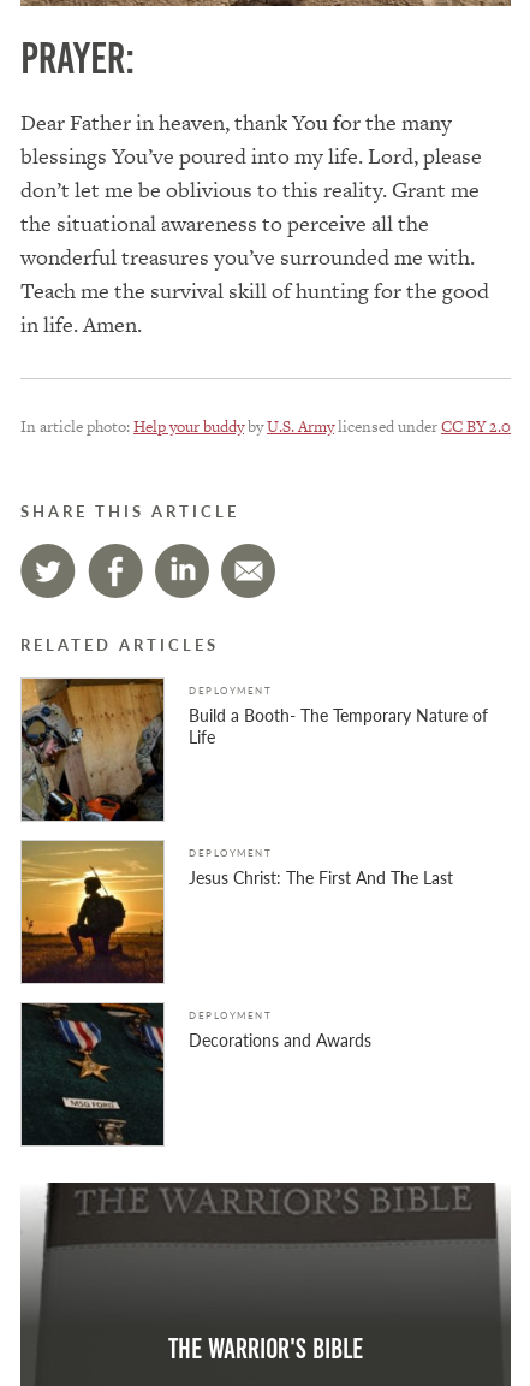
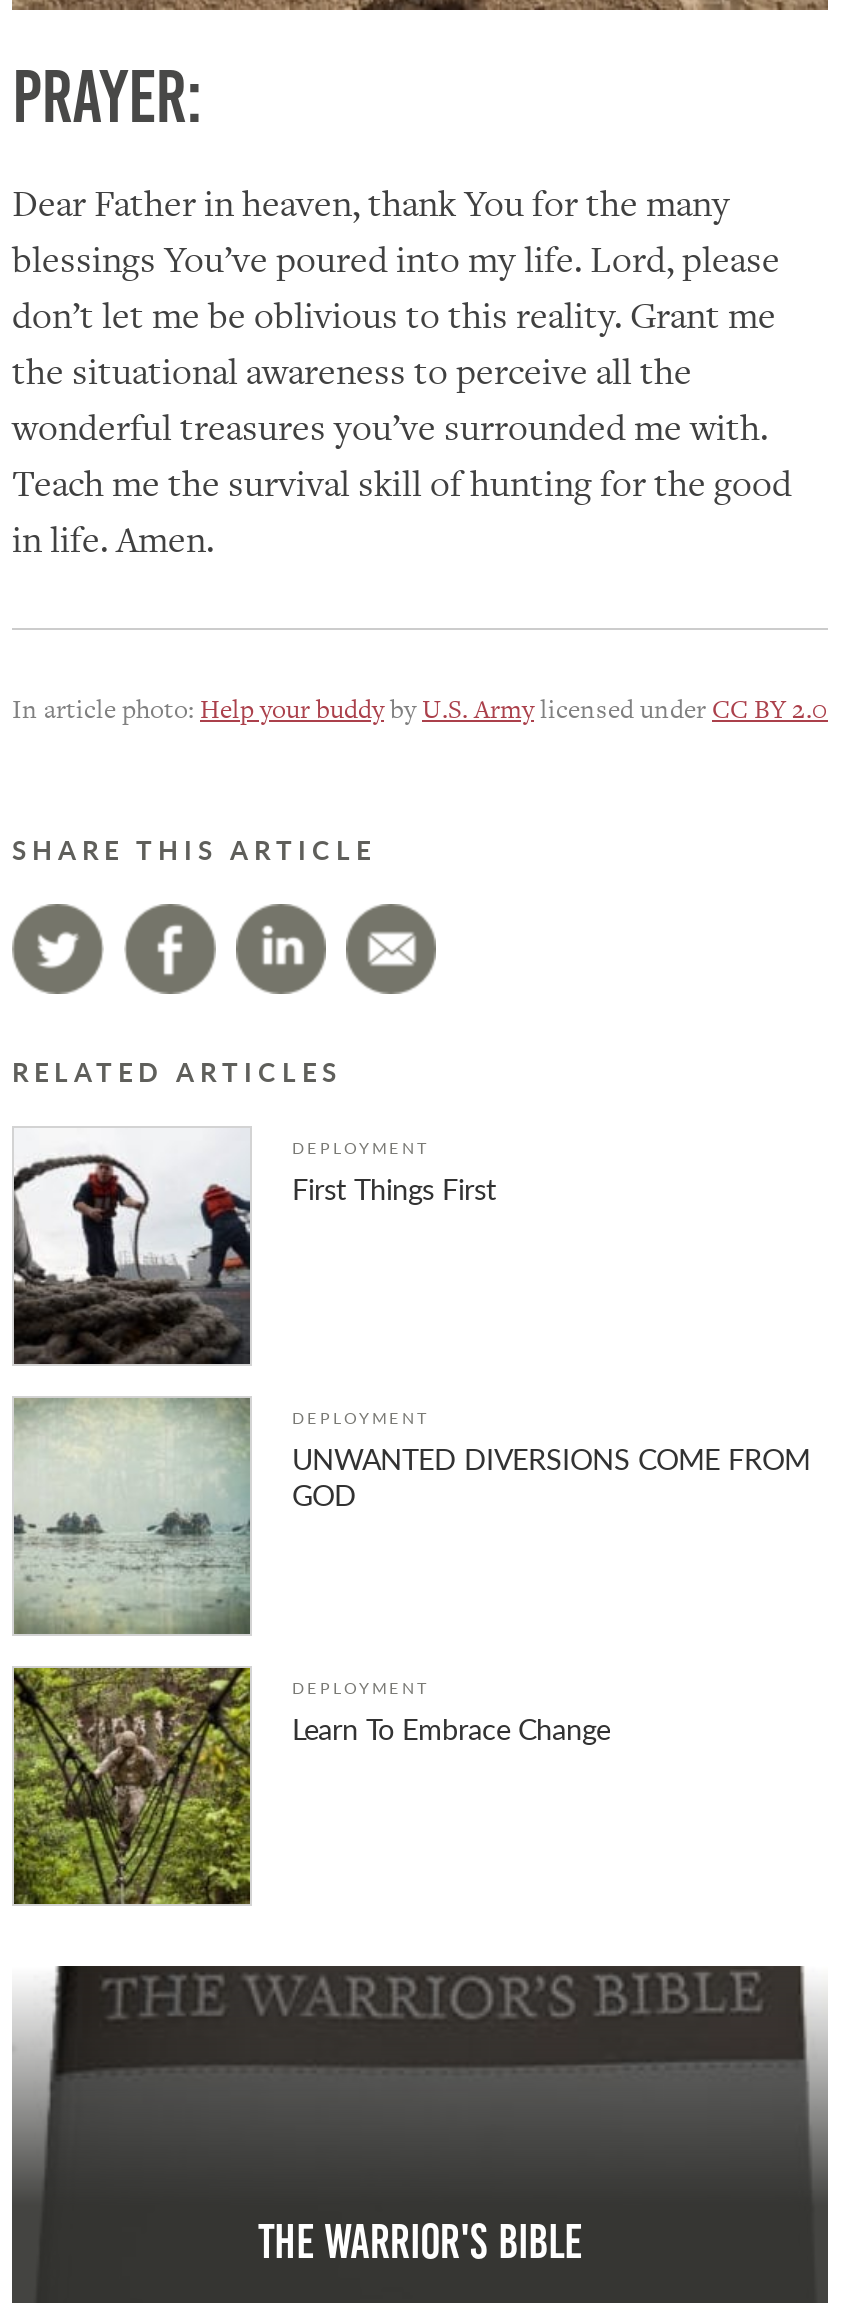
- [image]
- Build a Booth- The Temporary Nature of
- Life
+ [image]
+ First Things First

- [image]
- Jesus Christ: The First And The Last
+ [image]
+ UNWANTED DIVERSIONS COME FROM
+ GOD

- [image]
- Decorations and Awards
+ [image]
+ Learn To Embrace Change
